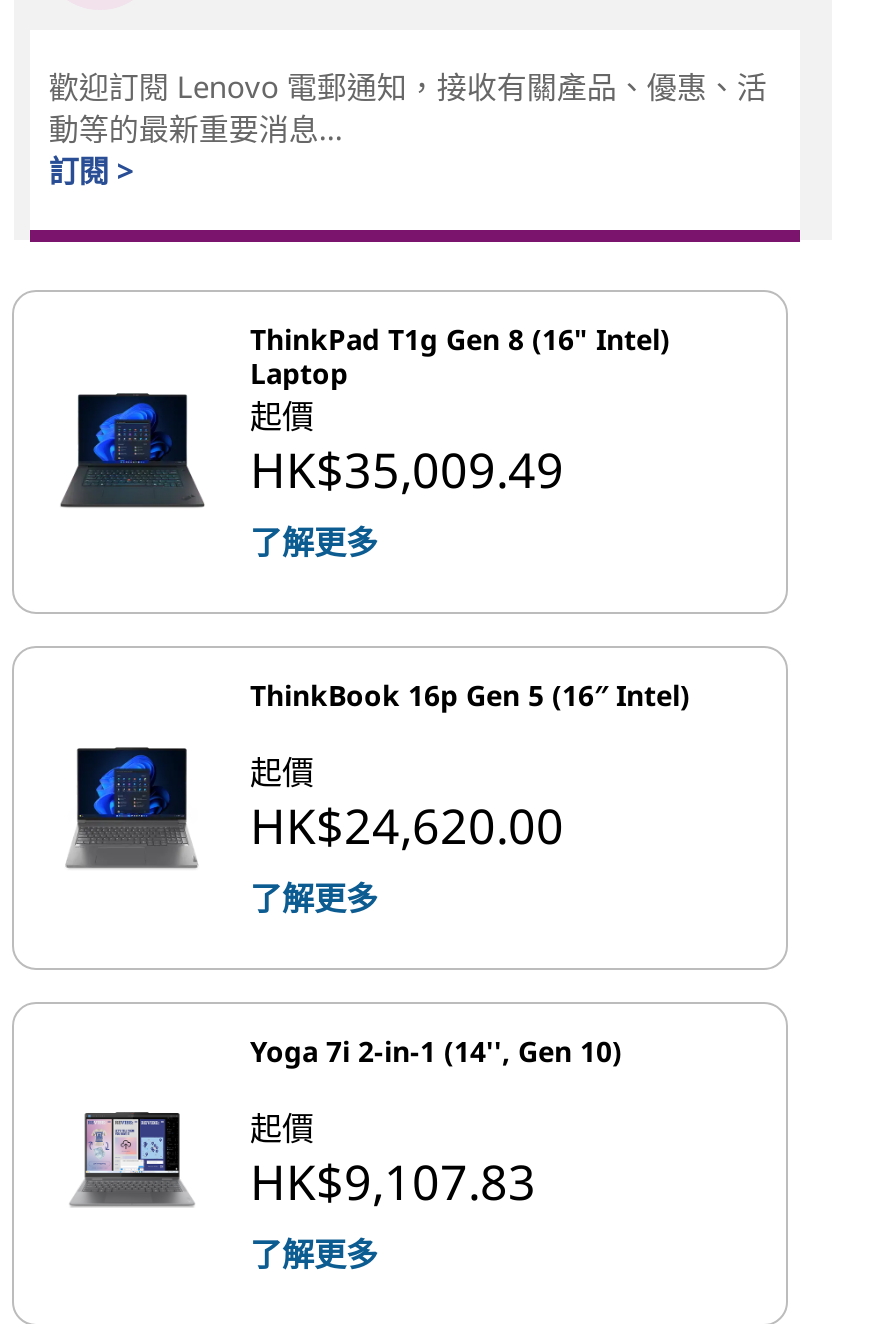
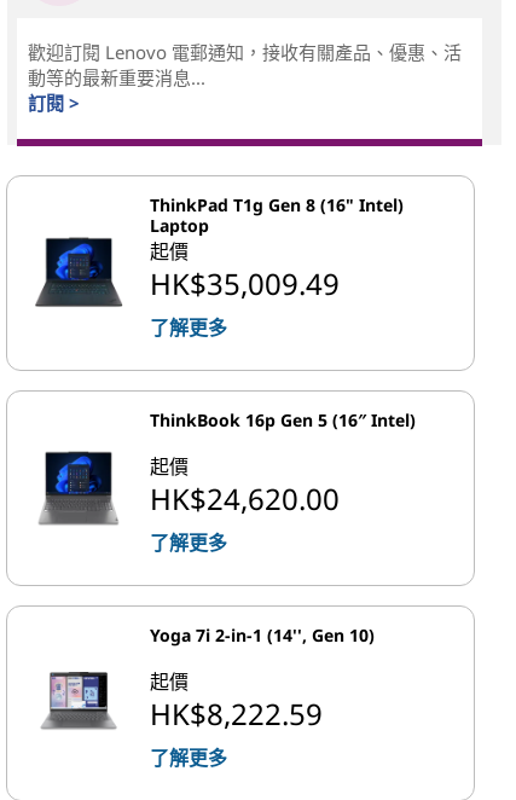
- HK$9,107.83
+ HK$8,222.59
